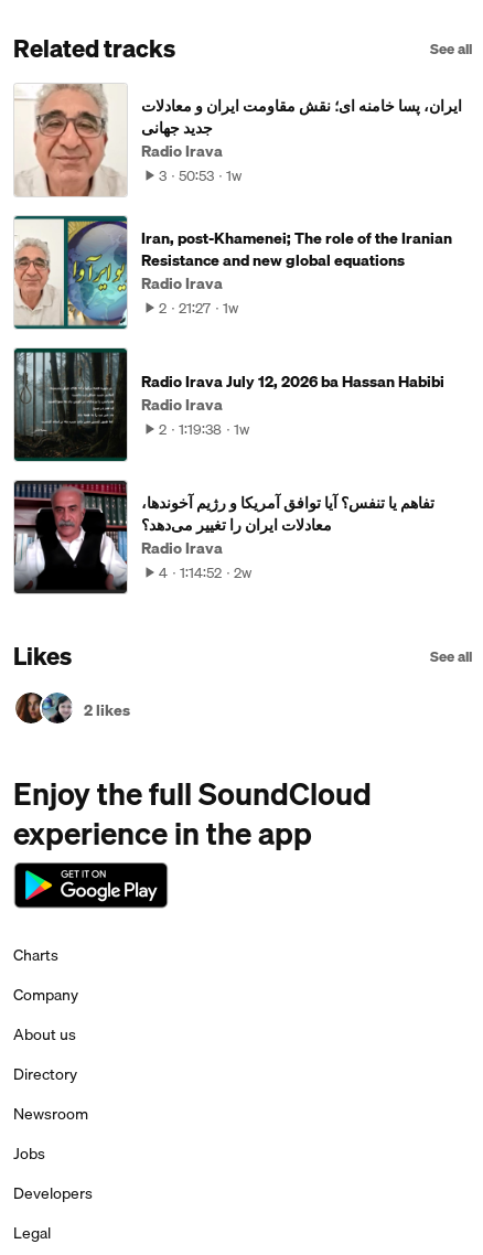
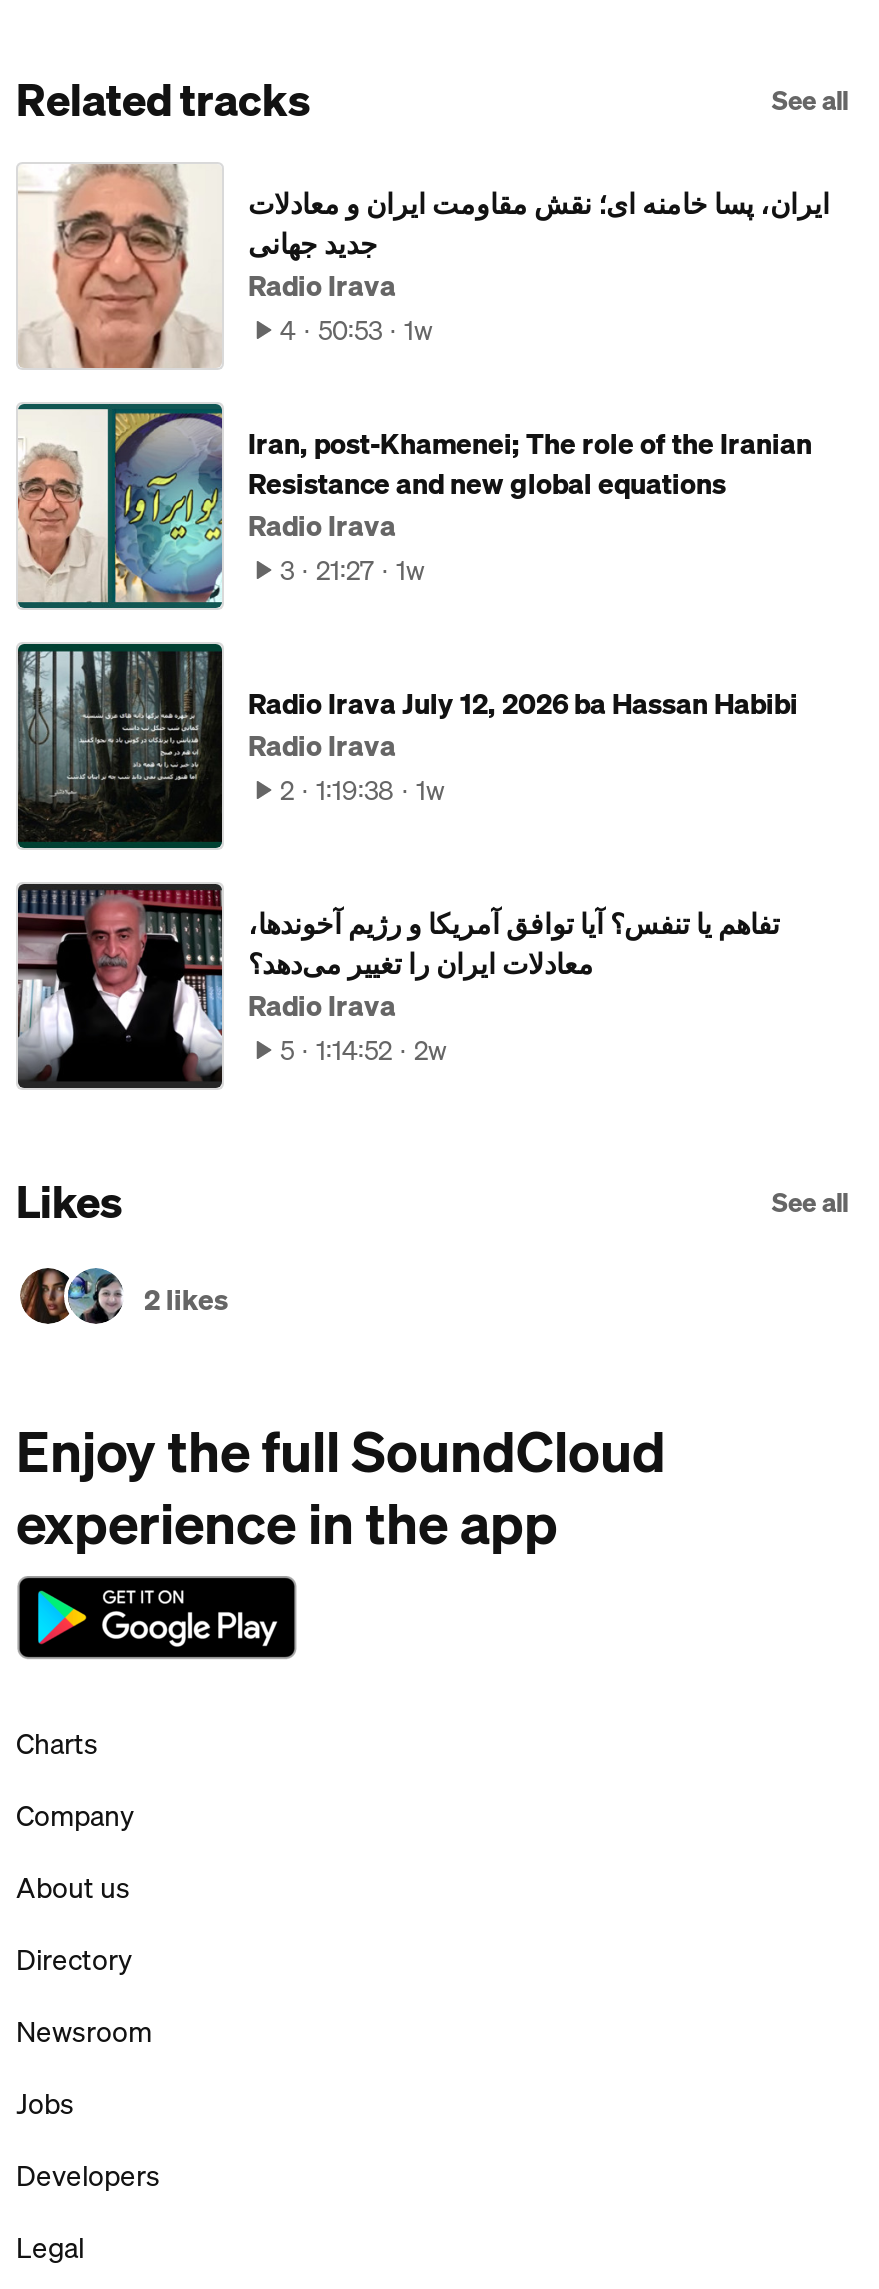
- 3 50:53 1w
+ 4 50:53 1w

- 2 21:27 1w
+ 3 21:27 1w

- 4 1:14:52 2w
+ 5 1:14:52 2w
